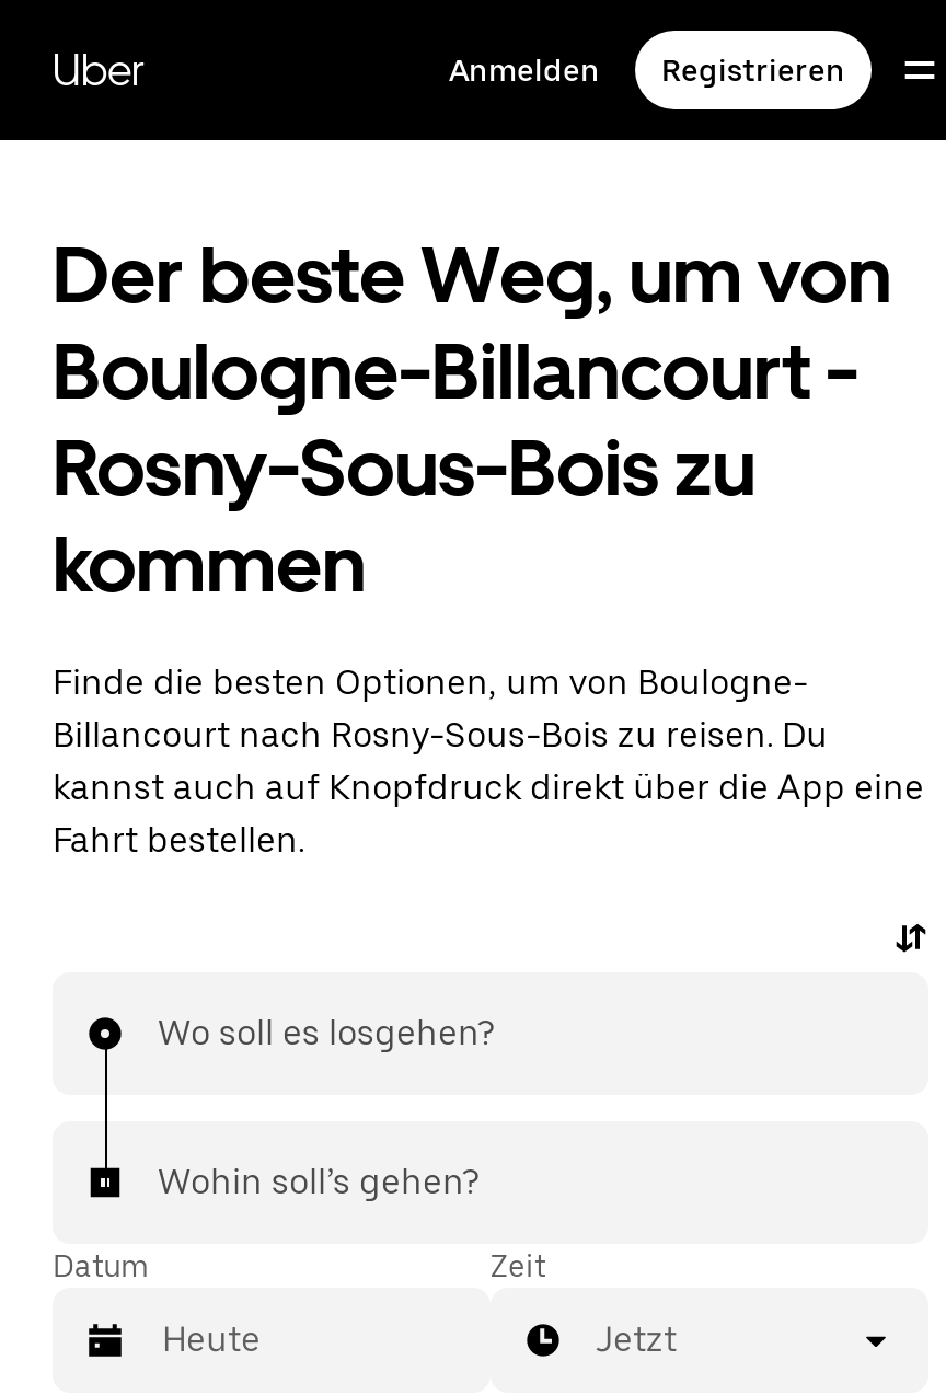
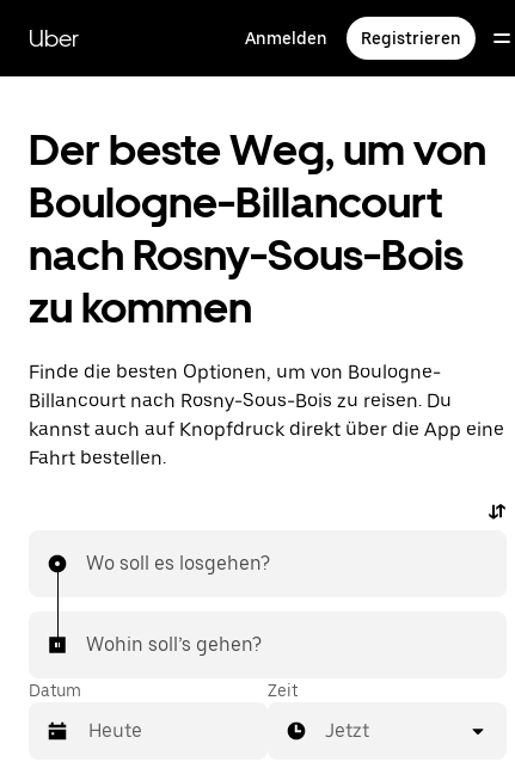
- Boulogne-Billancourt -
- Rosny-Sous-Bois zu
- kommen
+ Boulogne-Billancourt
+ nach Rosny-Sous-Bois
+ zu kommen
